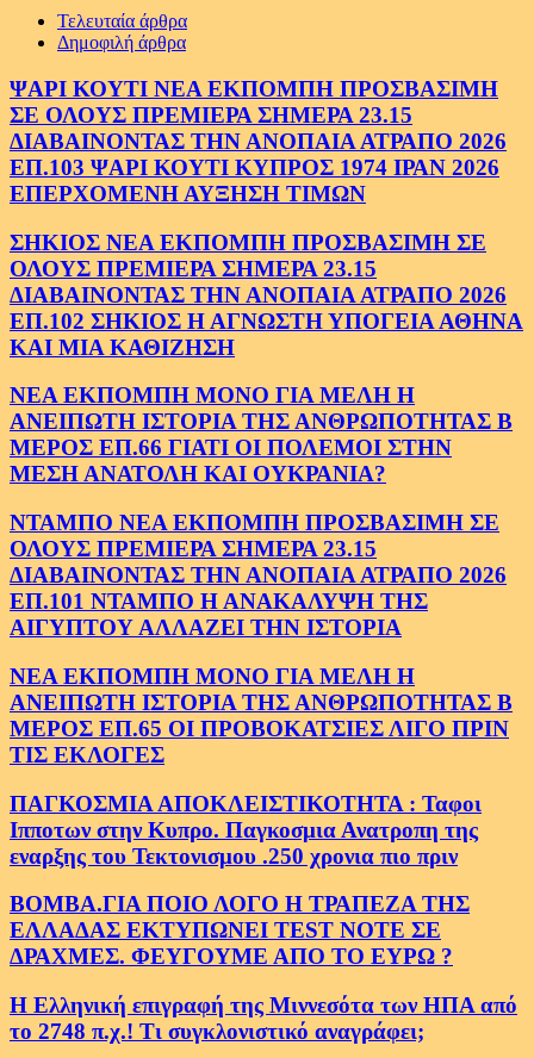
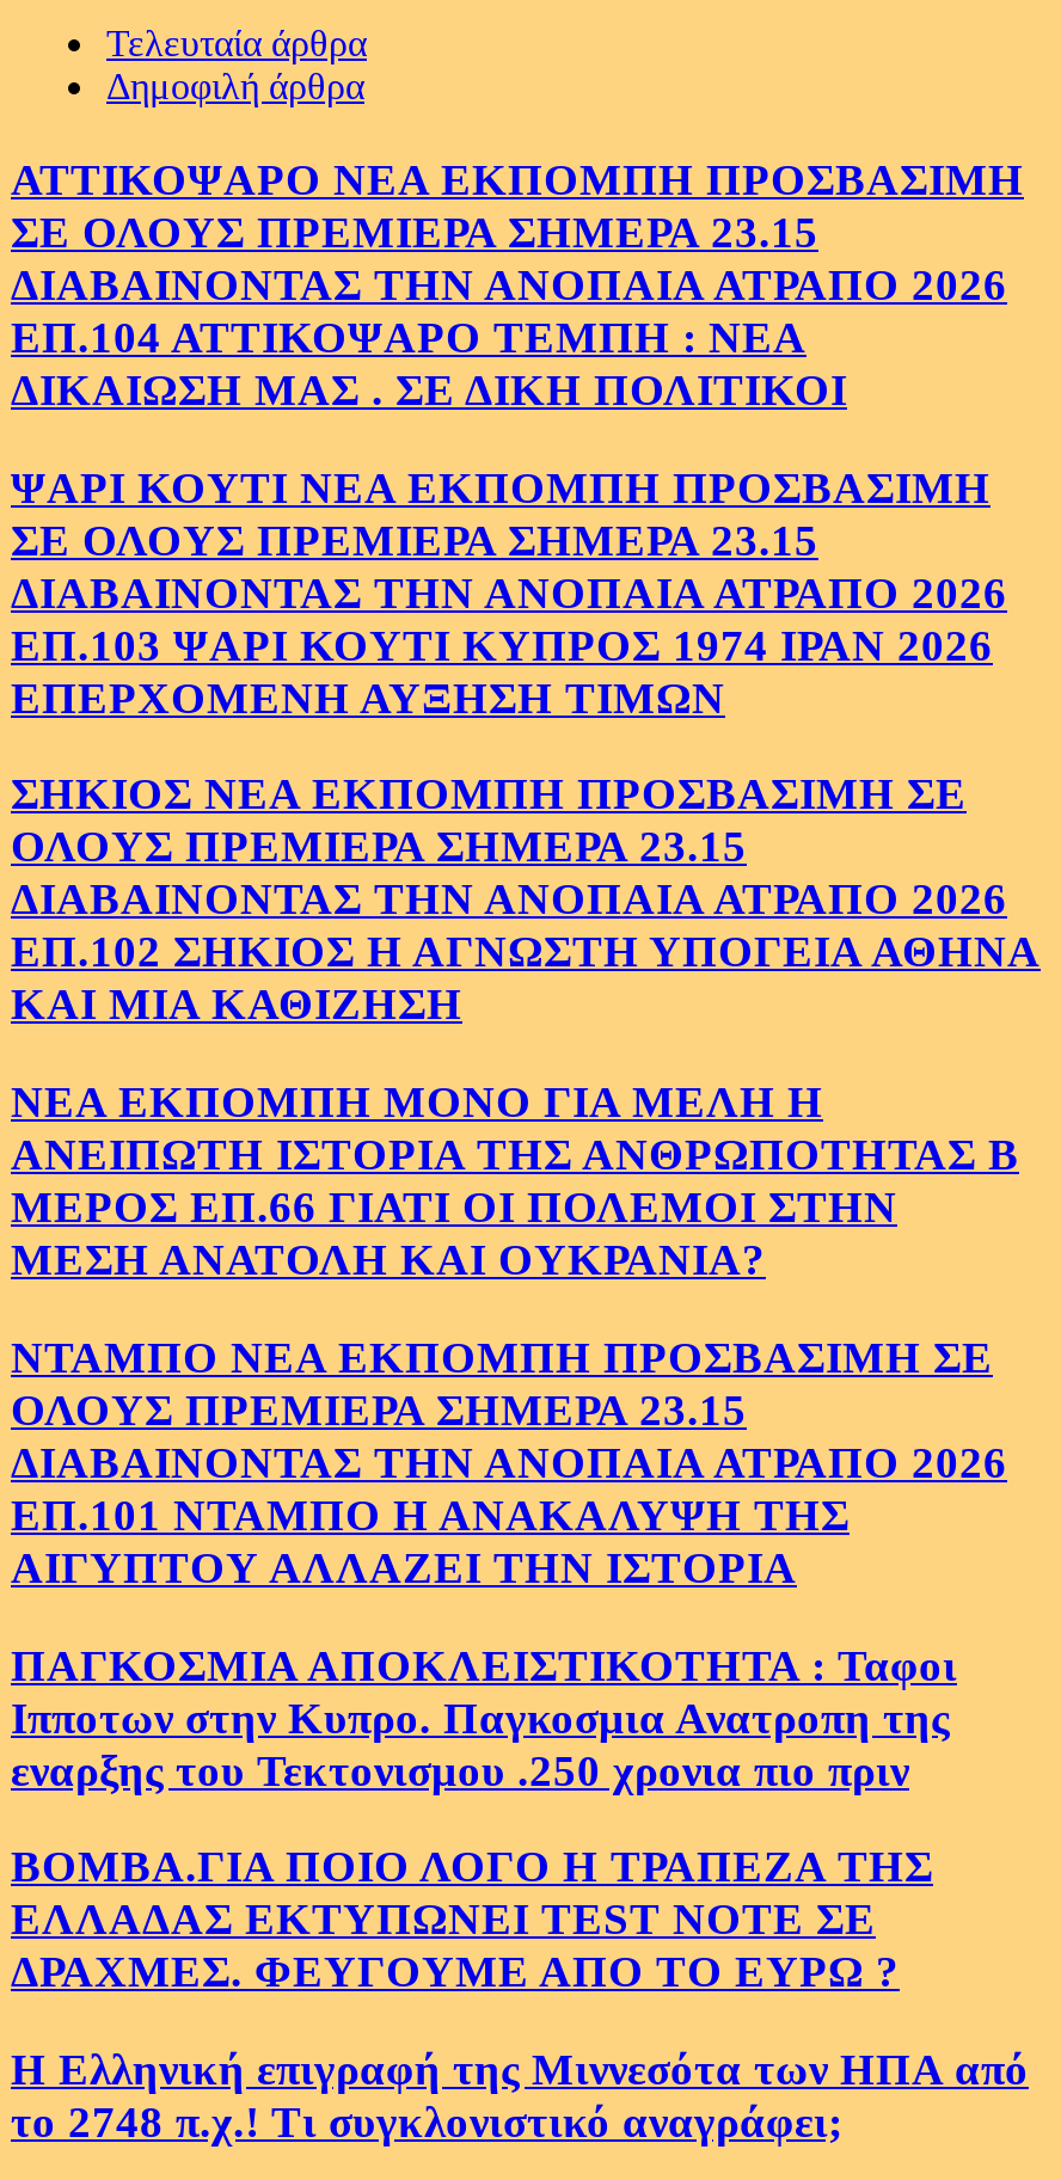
+ ΑΤΤΙΚΟΨΑΡΟ ΝΕΑ ΕΚΠΟΜΠΗ ΠΡΟΣΒΑΣΙΜΗ
+ ΣΕ ΟΛΟΥΣ ΠΡΕΜΙΕΡΑ ΣΗΜΕΡΑ 23.15
+ ΔΙΑΒΑΙΝΟΝΤΑΣ ΤΗΝ ΑΝΟΠΑΙΑ ΑΤΡΑΠΟ 2026
+ ΕΠ.104 ΑΤΤΙΚΟΨΑΡΟ ΤΕΜΠΗ : ΝΕΑ
+ ΔΙΚΑΙΩΣΗ ΜΑΣ . ΣΕ ΔΙΚΗ ΠΟΛΙΤΙΚΟΙ

moved down: ΨΑΡΙ ΚΟΥΤΙ ΝΕΑ ΕΚΠΟΜΠΗ ΠΡΟΣΒΑΣΙΜΗ | ΣΕ ΟΛΟΥΣ ΠΡΕΜΙΕΡΑ ΣΗΜΕΡΑ 23.15 | ΔΙΑΒΑΙΝΟΝΤΑΣ ΤΗΝ ΑΝΟΠΑΙΑ ΑΤΡΑΠΟ 2026 | ... | ΕΠ.101 ΝΤΑΜΠΟ Η ΑΝΑΚΑΛΥΨΗ ΤΗΣ | ΑΙΓΥΠΤΟΥ ΑΛΛΑΖΕΙ ΤΗΝ ΙΣΤΟΡΙΑ

- ΝΕΑ ΕΚΠΟΜΠΗ ΜΟΝΟ ΓΙΑ ΜΕΛΗ Η
- ΑΝΕΙΠΩΤΗ ΙΣΤΟΡΙΑ ΤΗΣ ΑΝΘΡΩΠΟΤΗΤΑΣ Β
- ΜΕΡΟΣ ΕΠ.65 ΟΙ ΠΡΟΒΟΚΑΤΣΙΕΣ ΛΙΓΟ ΠΡΙΝ
- ΤΙΣ ΕΚΛΟΓΕΣ
